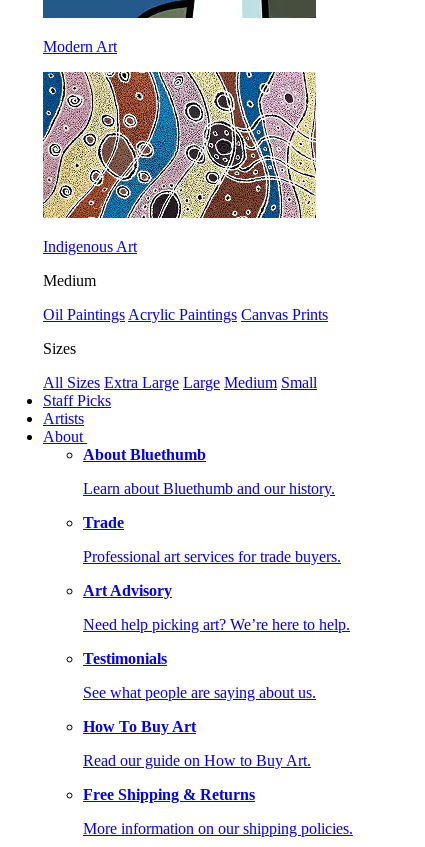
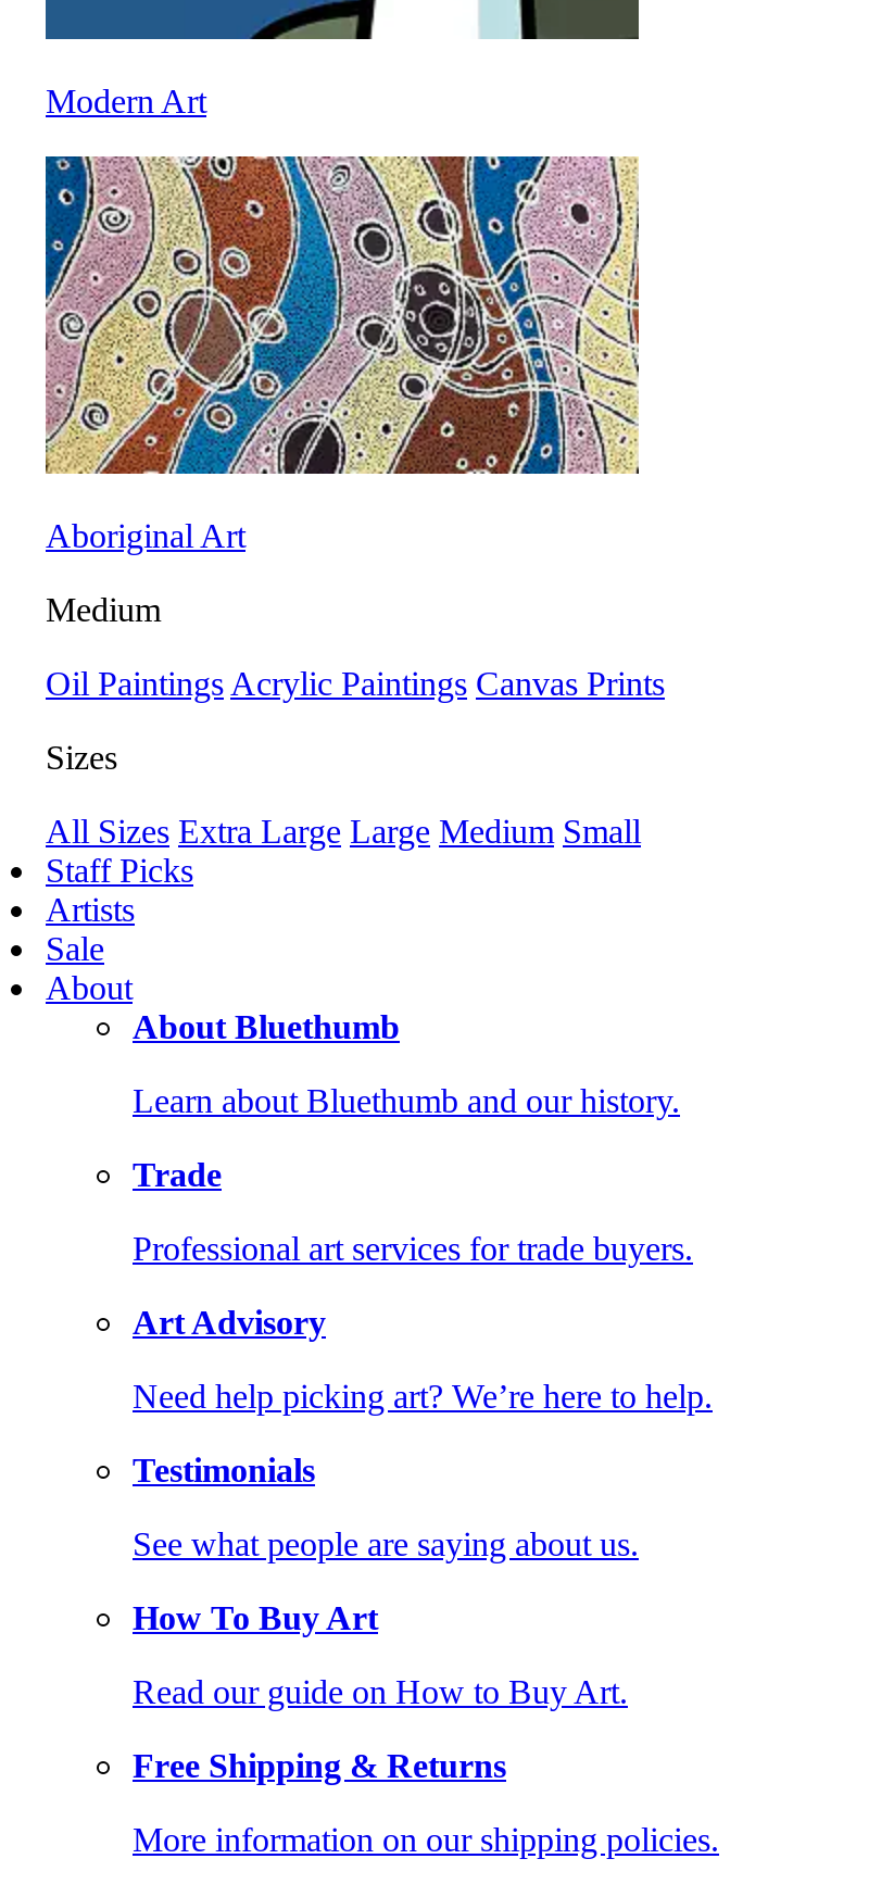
- Indigenous Art
+ Aboriginal Art

+ Sale
